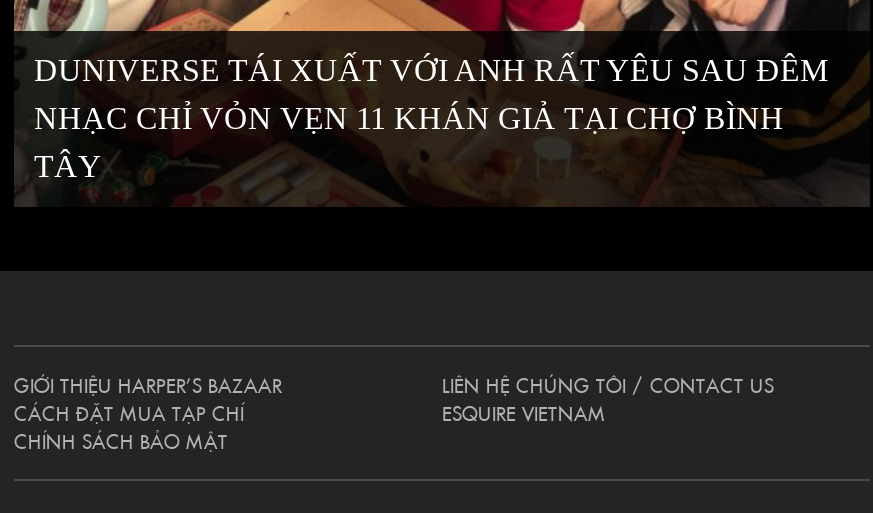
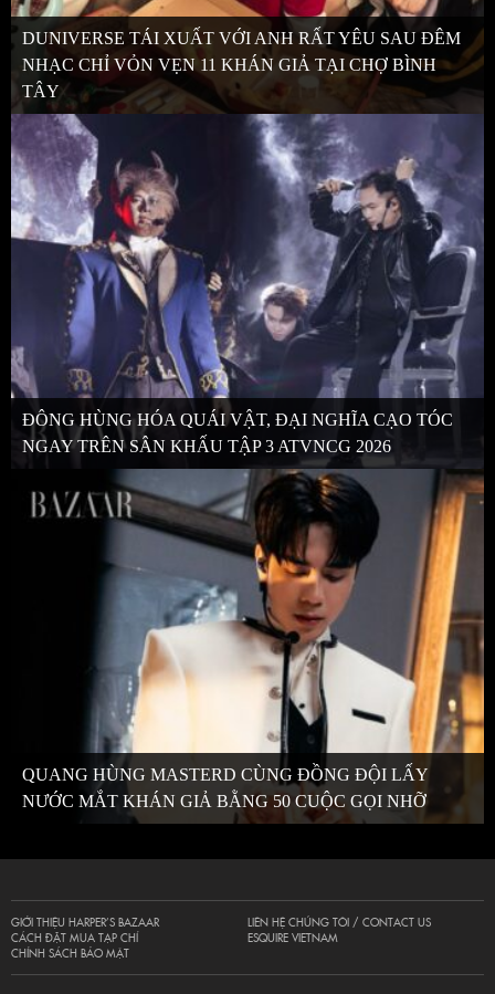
+ [image]
+ ĐÔNG HÙNG HÓA QUÁI VẬT, ĐẠI NGHĨA CẠO TÓC
+ NGAY TRÊN SÂN KHẤU TẬP 3 ATVNCG 2026

+ [image]
+ QUANG HÙNG MASTERD CÙNG ĐỒNG ĐỘI LẤY
+ NƯỚC MẮT KHÁN GIẢ BẰNG 50 CUỘC GỌI NHỠ
